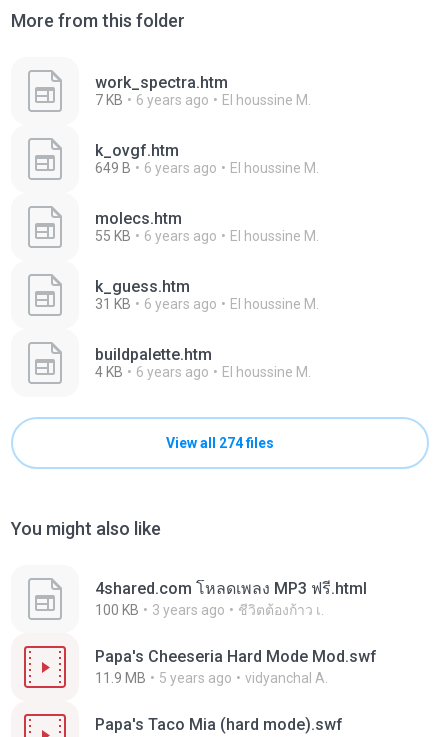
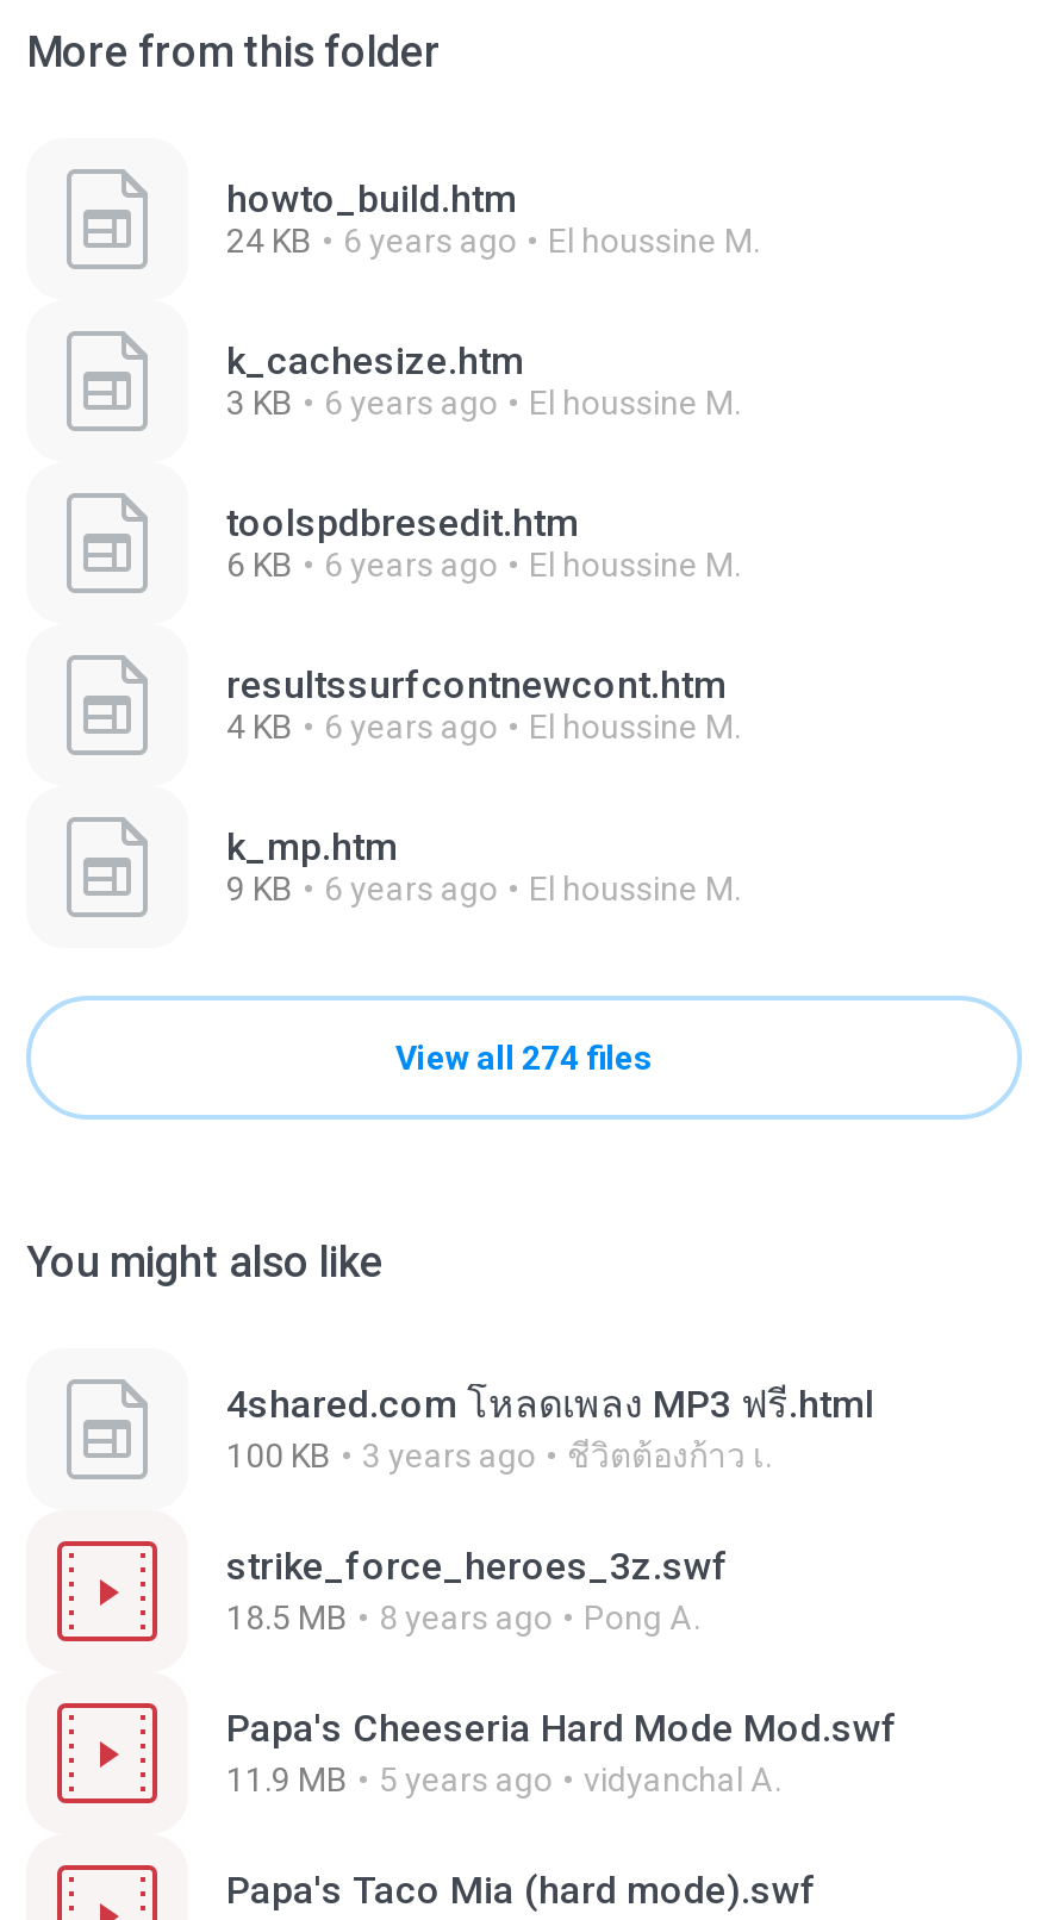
- work_spectra.htm
- 7 KB
+ howto_build.htm
+ 24 KB

- k_ovgf.htm
- 649 B
+ k_cachesize.htm
+ 3 KB

- molecs.htm
- 55 KB
+ toolspdbresedit.htm
+ 6 KB

- k_guess.htm
- 31 KB
+ resultssurfcontnewcont.htm
+ 4 KB

- buildpalette.htm
- 4 KB
+ k_mp.htm
+ 9 KB

+ strike_force_heroes_3z.swf
+ 18.5 MB
+ 8 years ago
+ Pong A.
